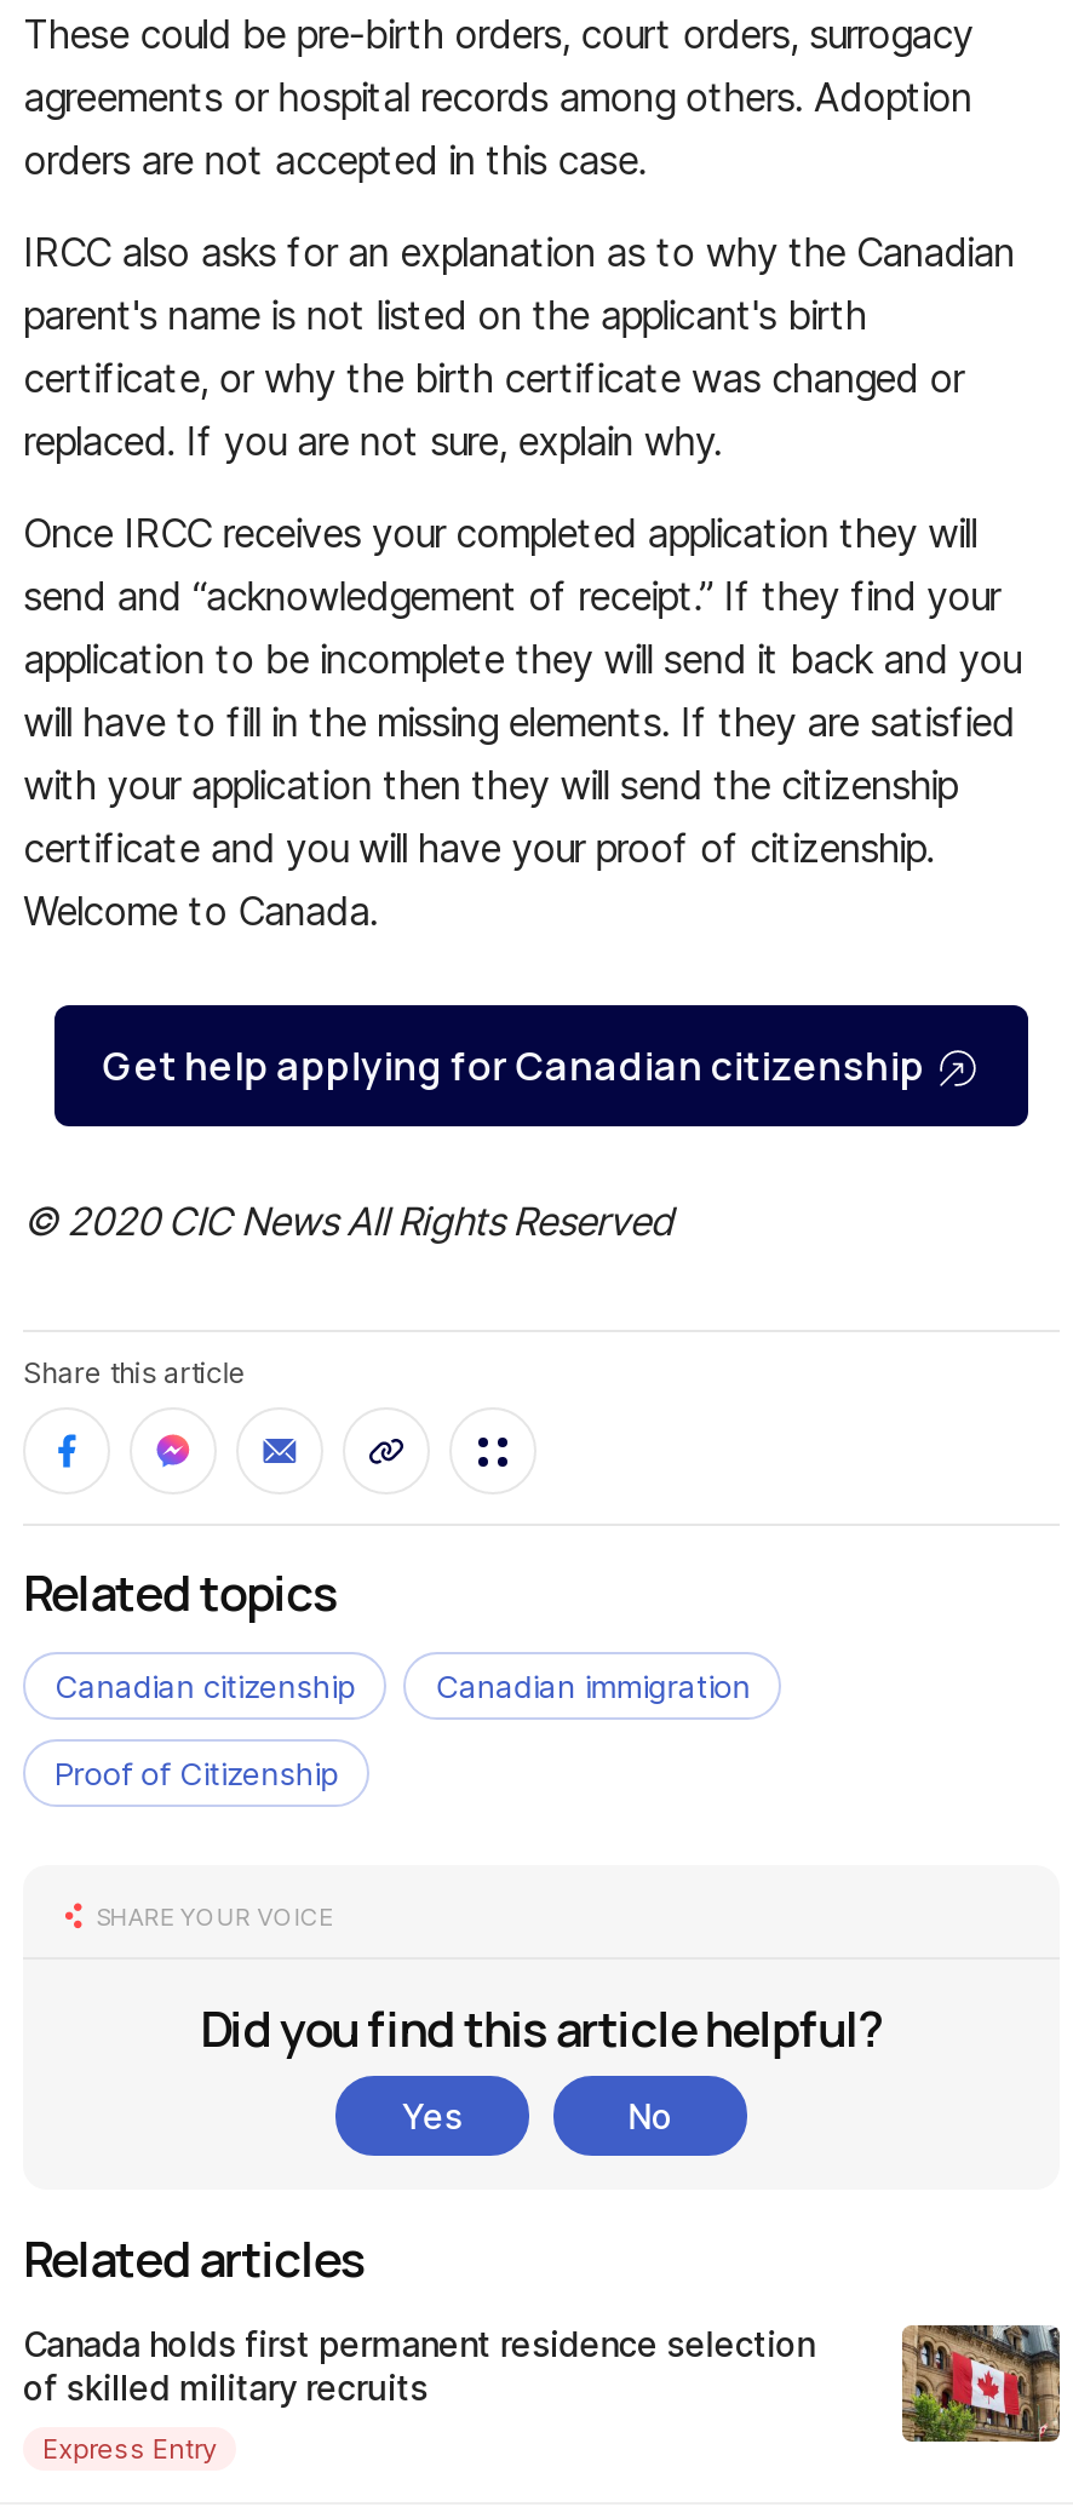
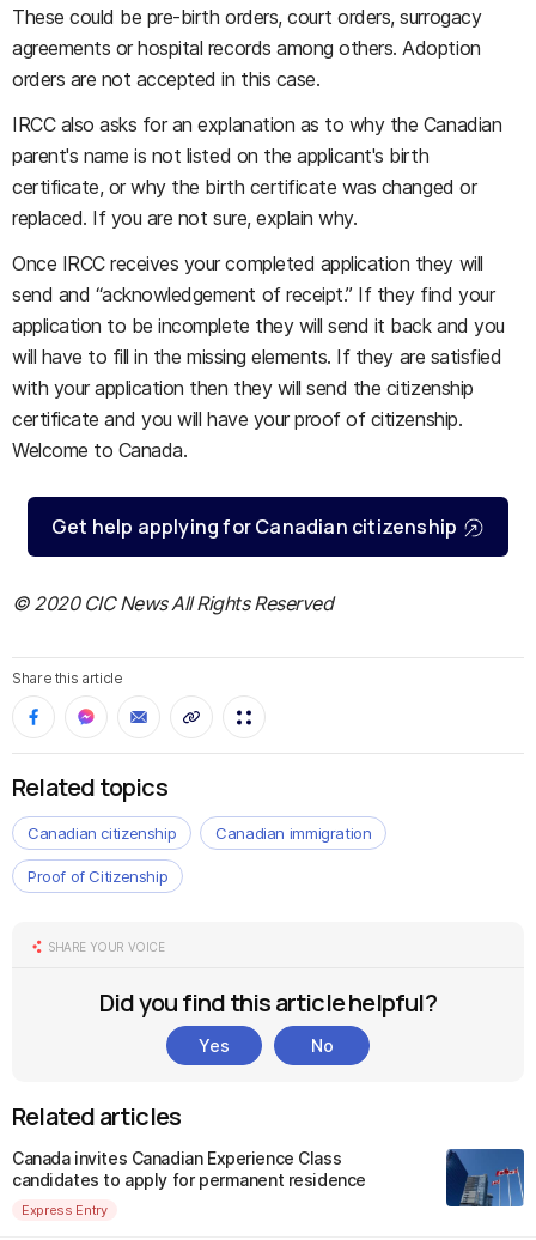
- Canada holds first permanent residence selection
- of skilled military recruits
+ Canada invites Canadian Experience Class
+ candidates to apply for permanent residence

- [image]
+ [image]
